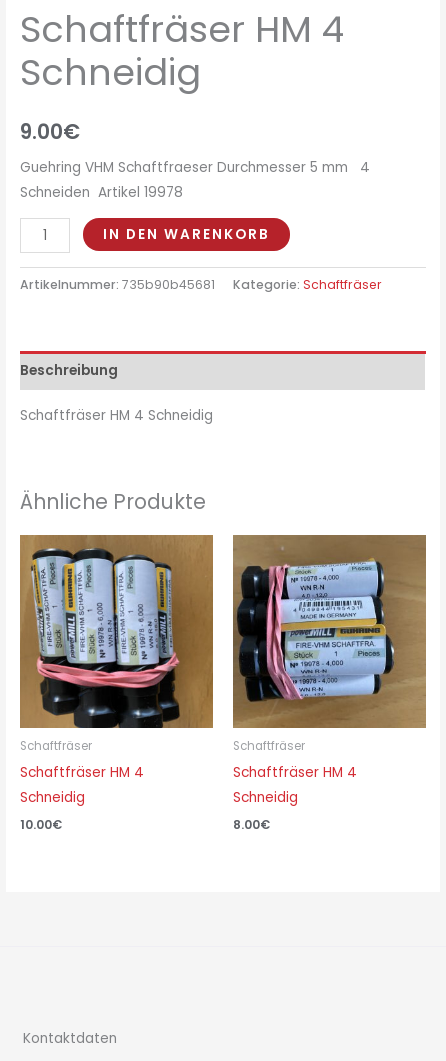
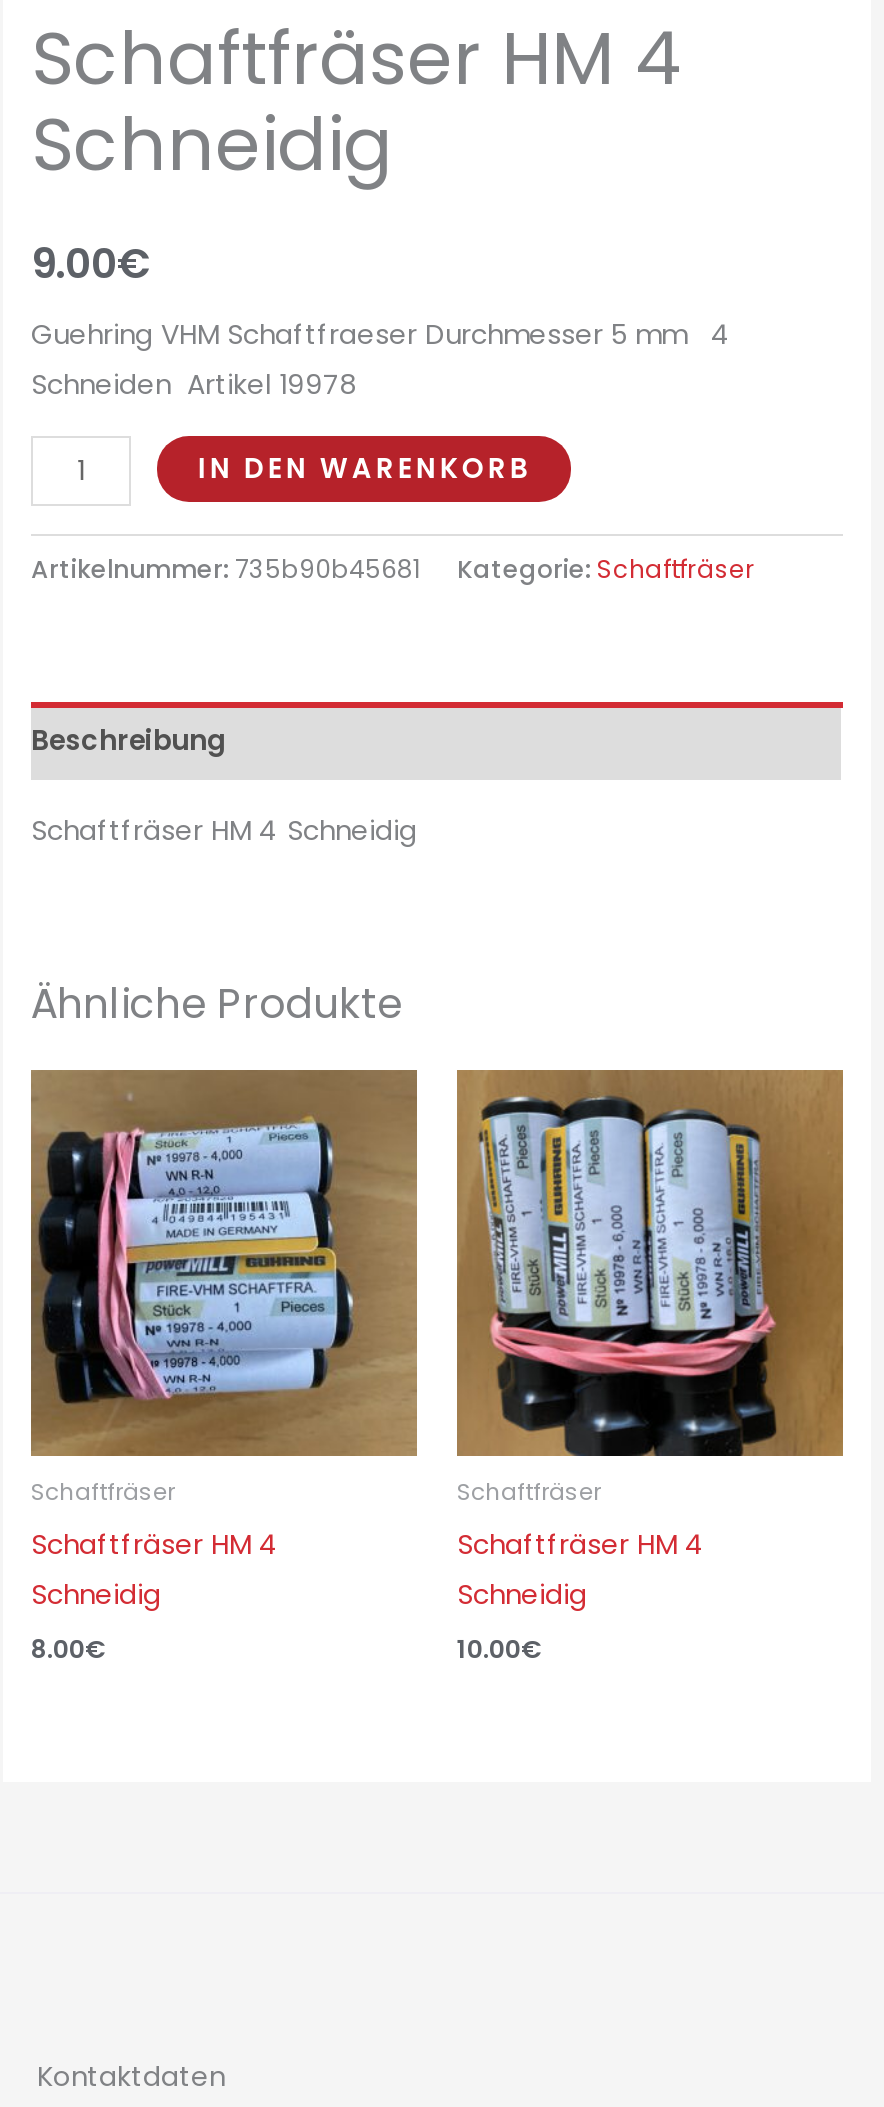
- [image]
+ [image]

- [image]
+ [image]

- 10.00€
+ 8.00€

- 8.00€
+ 10.00€
